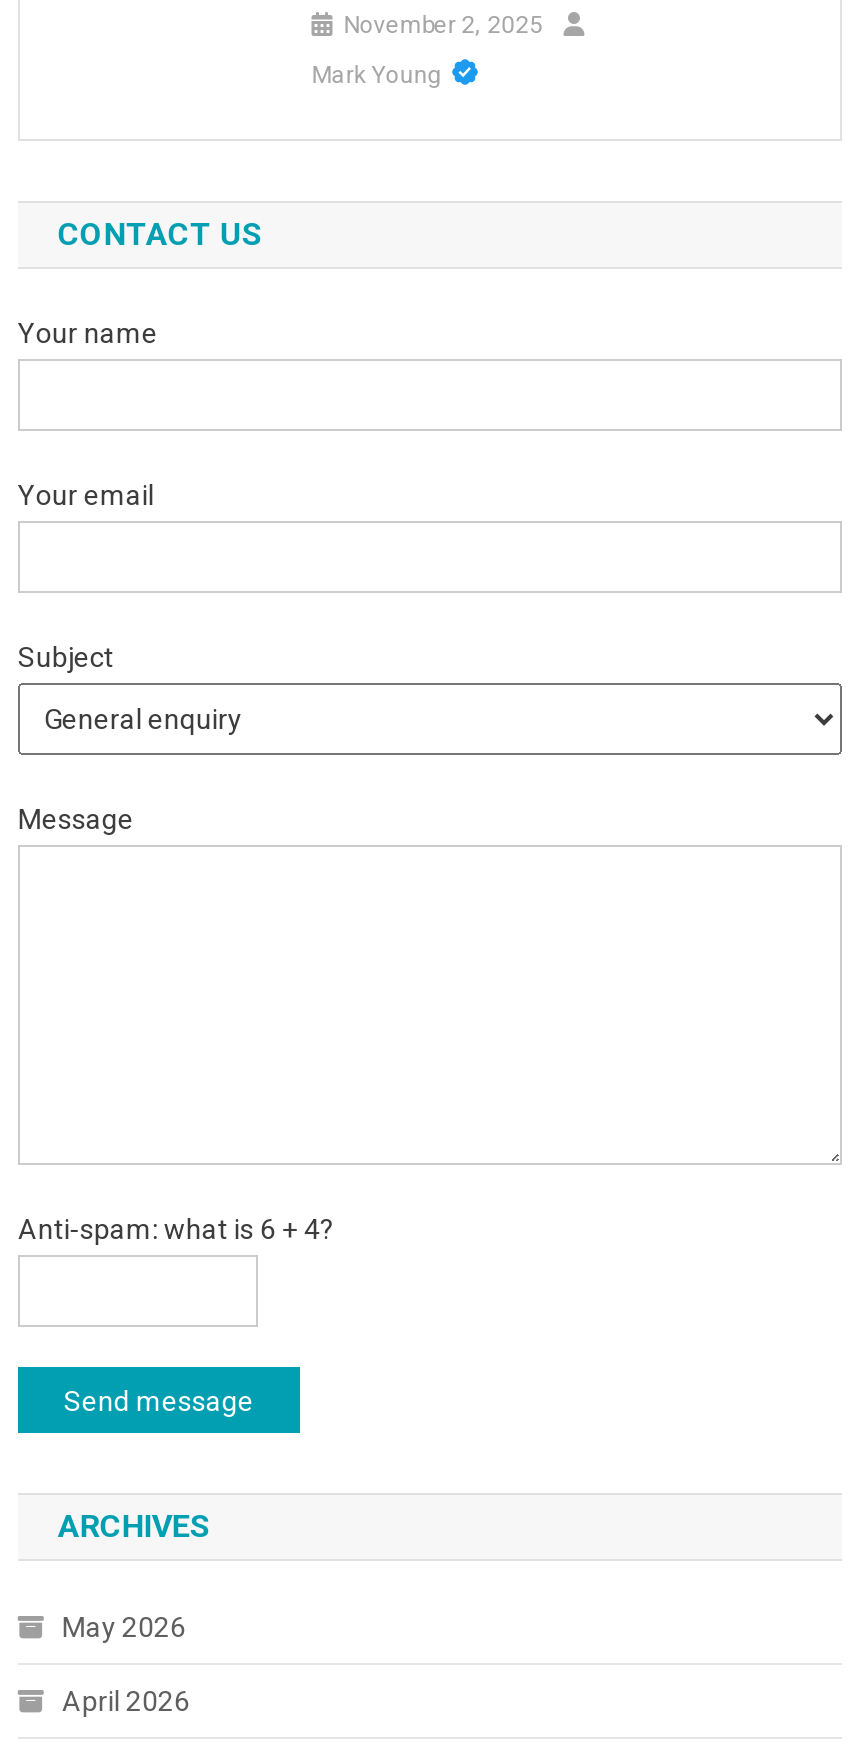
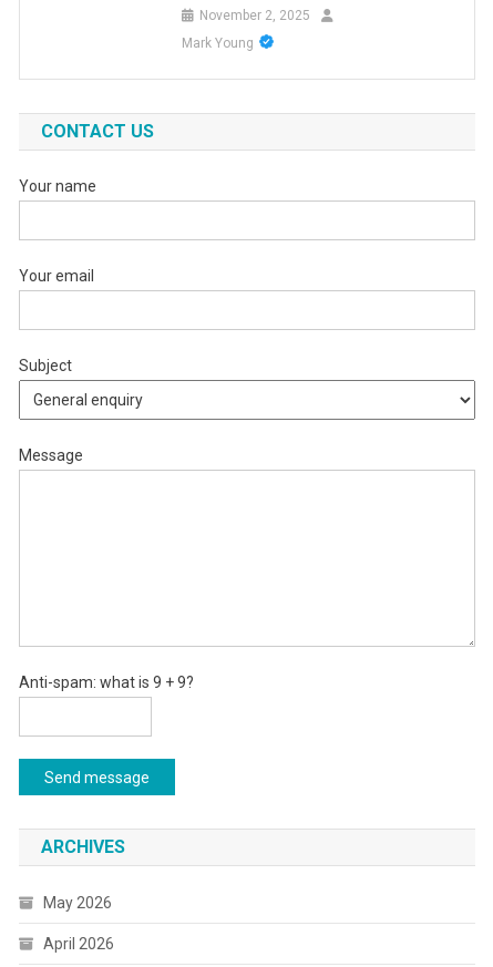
- Anti-spam: what is 6 + 4?
+ Anti-spam: what is 9 + 9?
